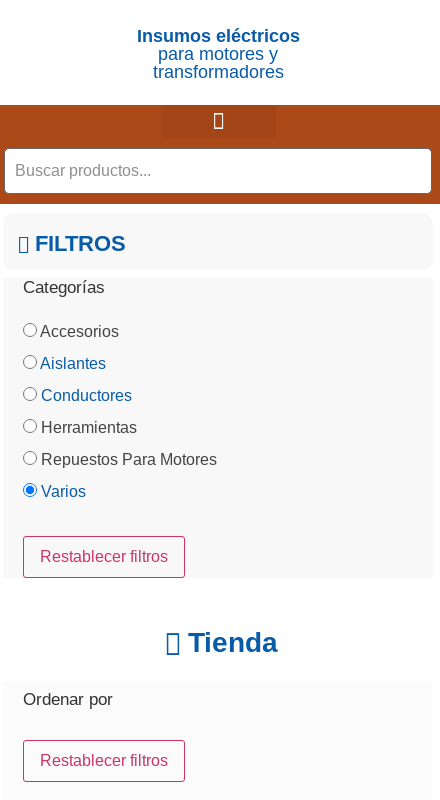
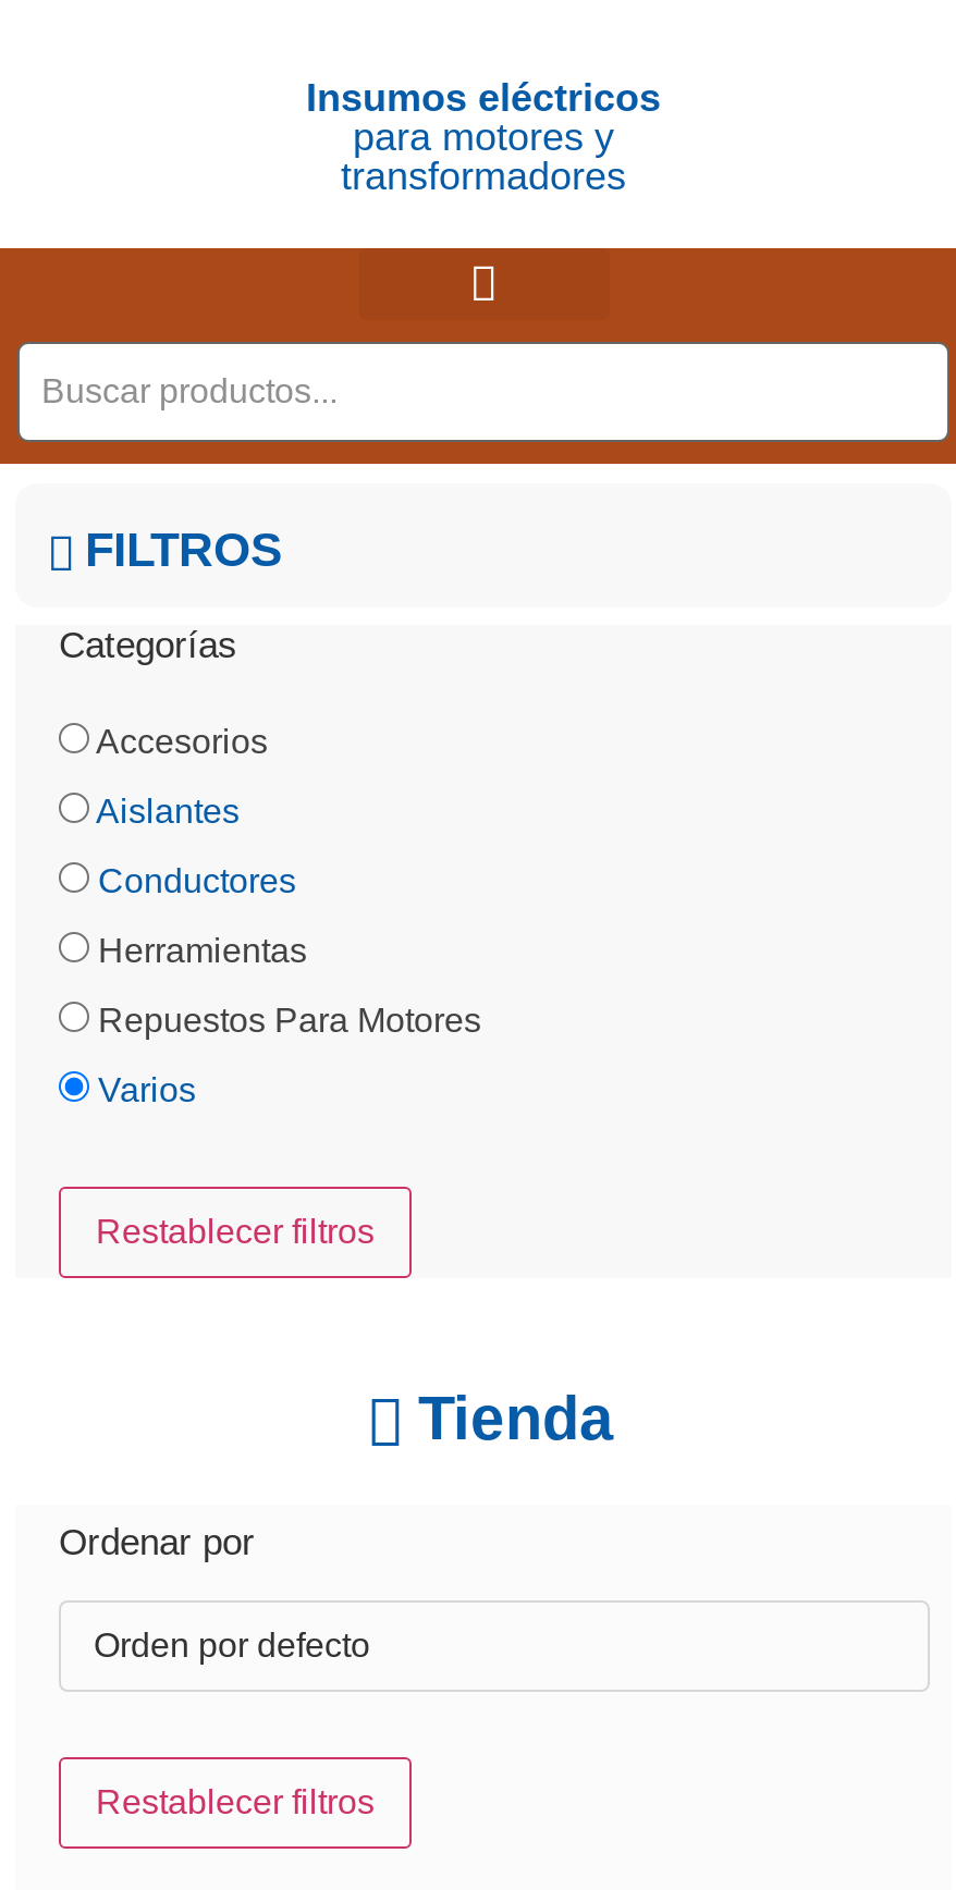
+ Orden por defecto
